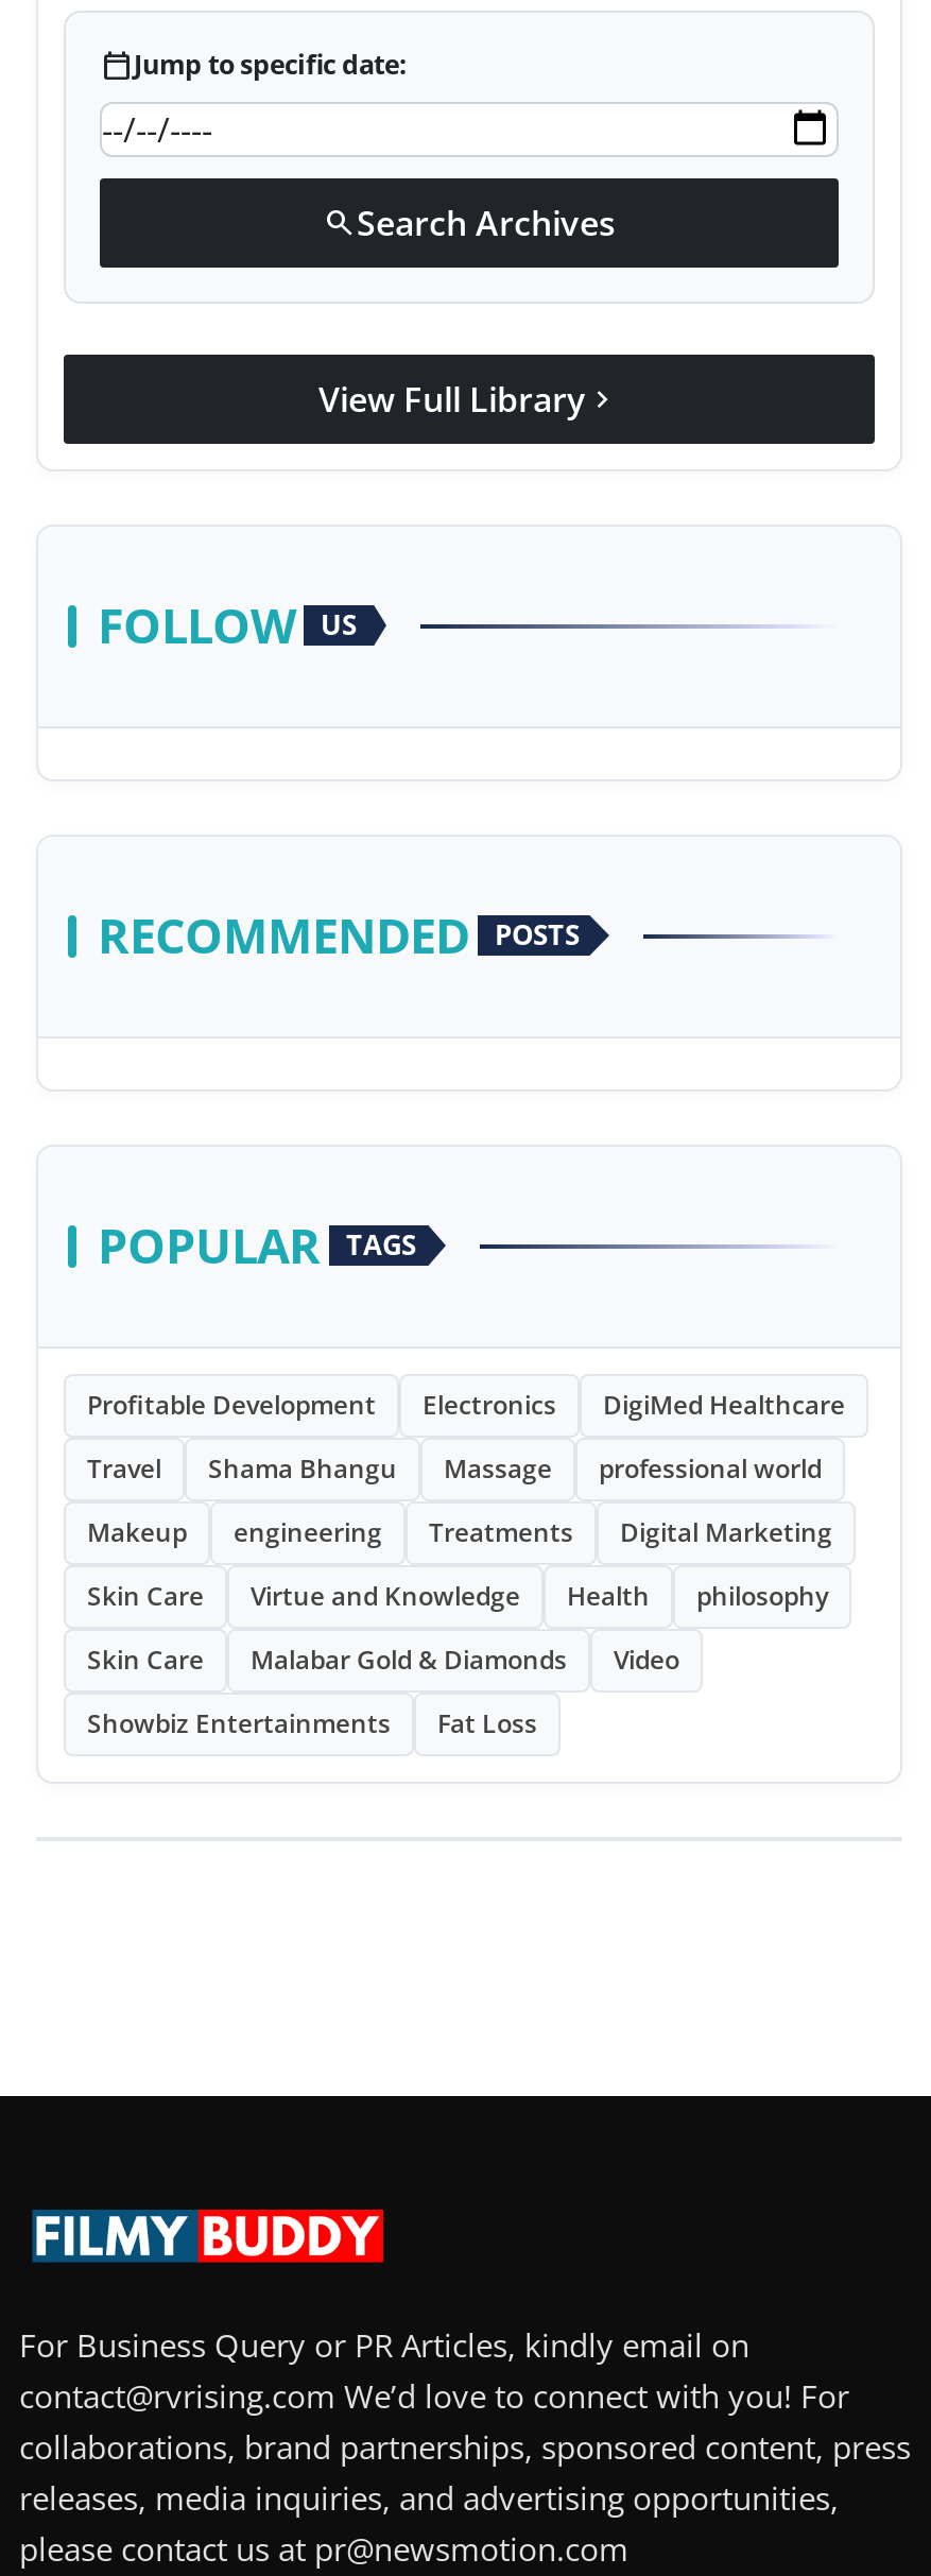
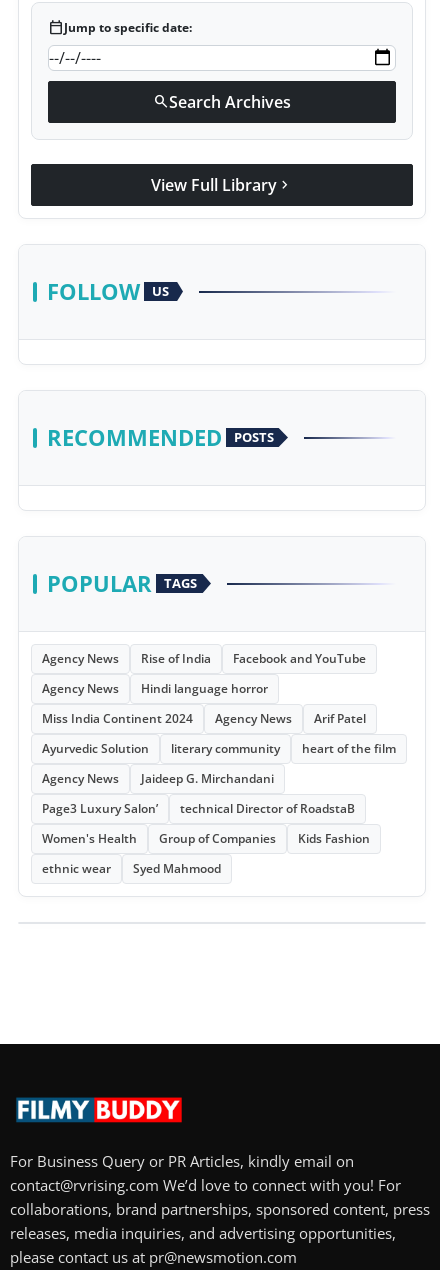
- Profitable Development
- Electronics
- DigiMed Healthcare
- Travel
- Shama Bhangu
- Massage
- professional world
- Makeup
- engineering
- Treatments
- Digital Marketing
- Skin Care
- Virtue and Knowledge
- Health
- philosophy
- Skin Care
- Malabar Gold & Diamonds
- Video
- Showbiz Entertainments
- Fat Loss
+ Agency News
+ Rise of India
+ Facebook and YouTube
+ Agency News
+ Hindi language horror
+ Miss India Continent 2024
+ Agency News
+ Arif Patel
+ Ayurvedic Solution
+ literary community
+ heart of the film
+ Agency News
+ Jaideep G. Mirchandani
+ Page3 Luxury Salon’
+ technical Director of RoadstaB
+ Women's Health
+ Group of Companies
+ Kids Fashion
+ ethnic wear
+ Syed Mahmood
